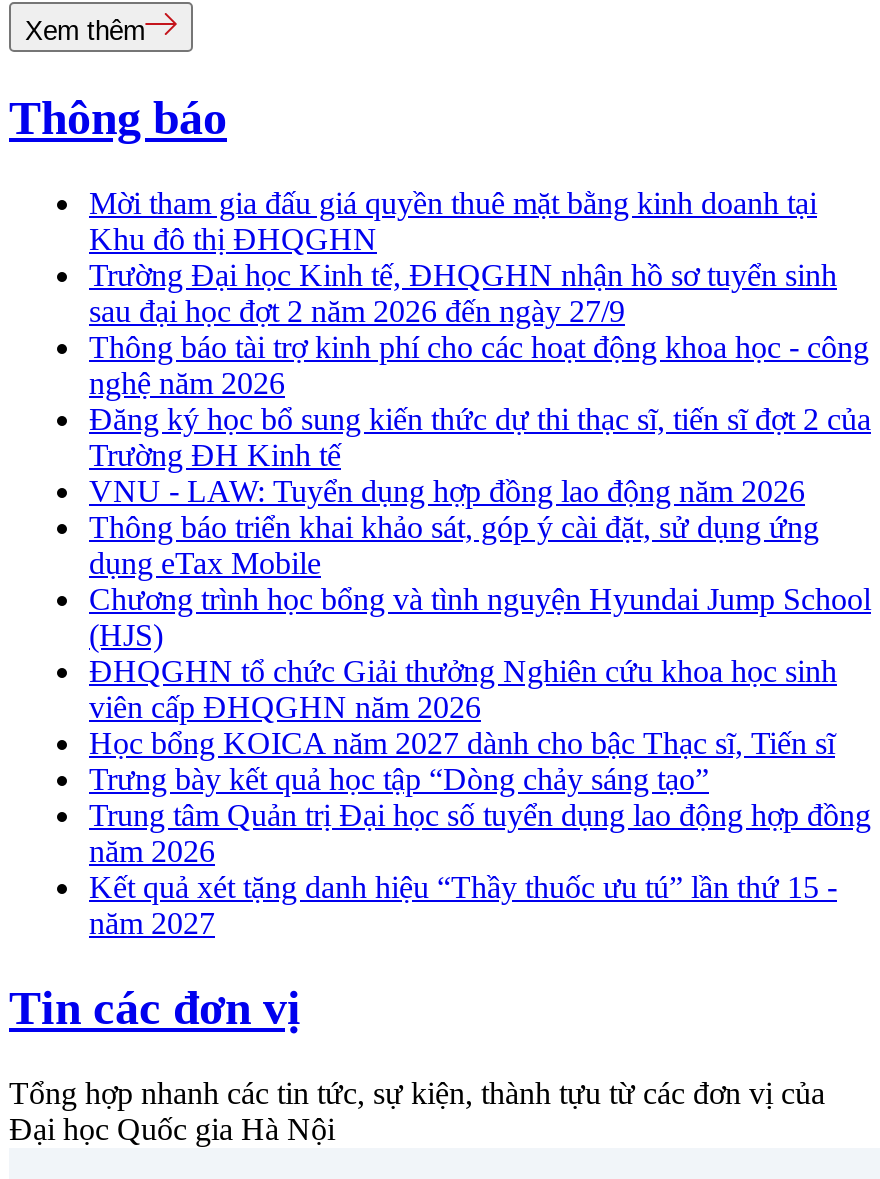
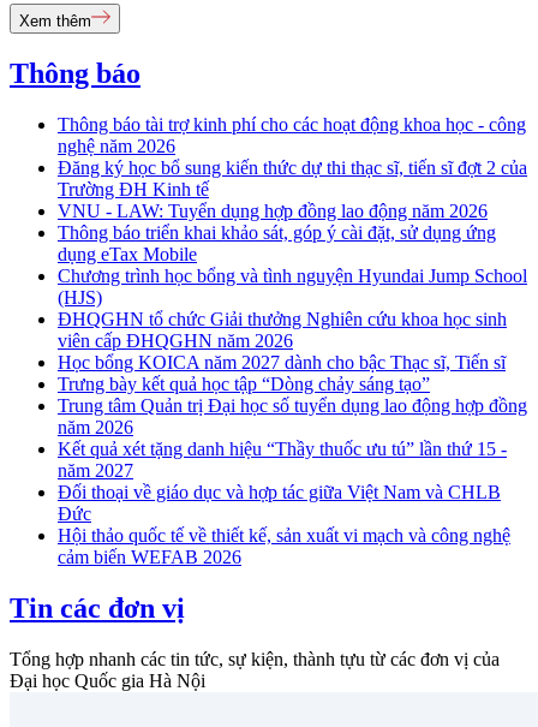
- Mời tham gia đấu giá quyền thuê mặt bằng kinh doanh tại
- Khu đô thị ĐHQGHN
- Trường Đại học Kinh tế, ĐHQGHN nhận hồ sơ tuyển sinh
- sau đại học đợt 2 năm 2026 đến ngày 27/9

moved up: Thông báo tài trợ kinh phí cho các hoạt động khoa học - công | nghệ năm 2026 | Đăng ký học bổ sung kiến thức dự thi thạc sĩ, tiến sĩ đợt 2 của | ... | Kết quả xét tặng danh hiệu “Thầy thuốc ưu tú” lần thứ 15 - | năm 2027

+ Đối thoại về giáo dục và hợp tác giữa Việt Nam và CHLB
+ Đức
+ Hội thảo quốc tế về thiết kế, sản xuất vi mạch và công nghệ
+ cảm biến WEFAB 2026
